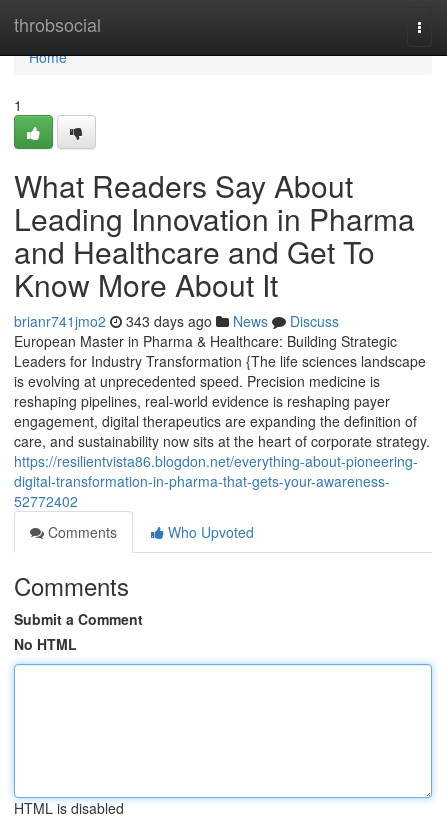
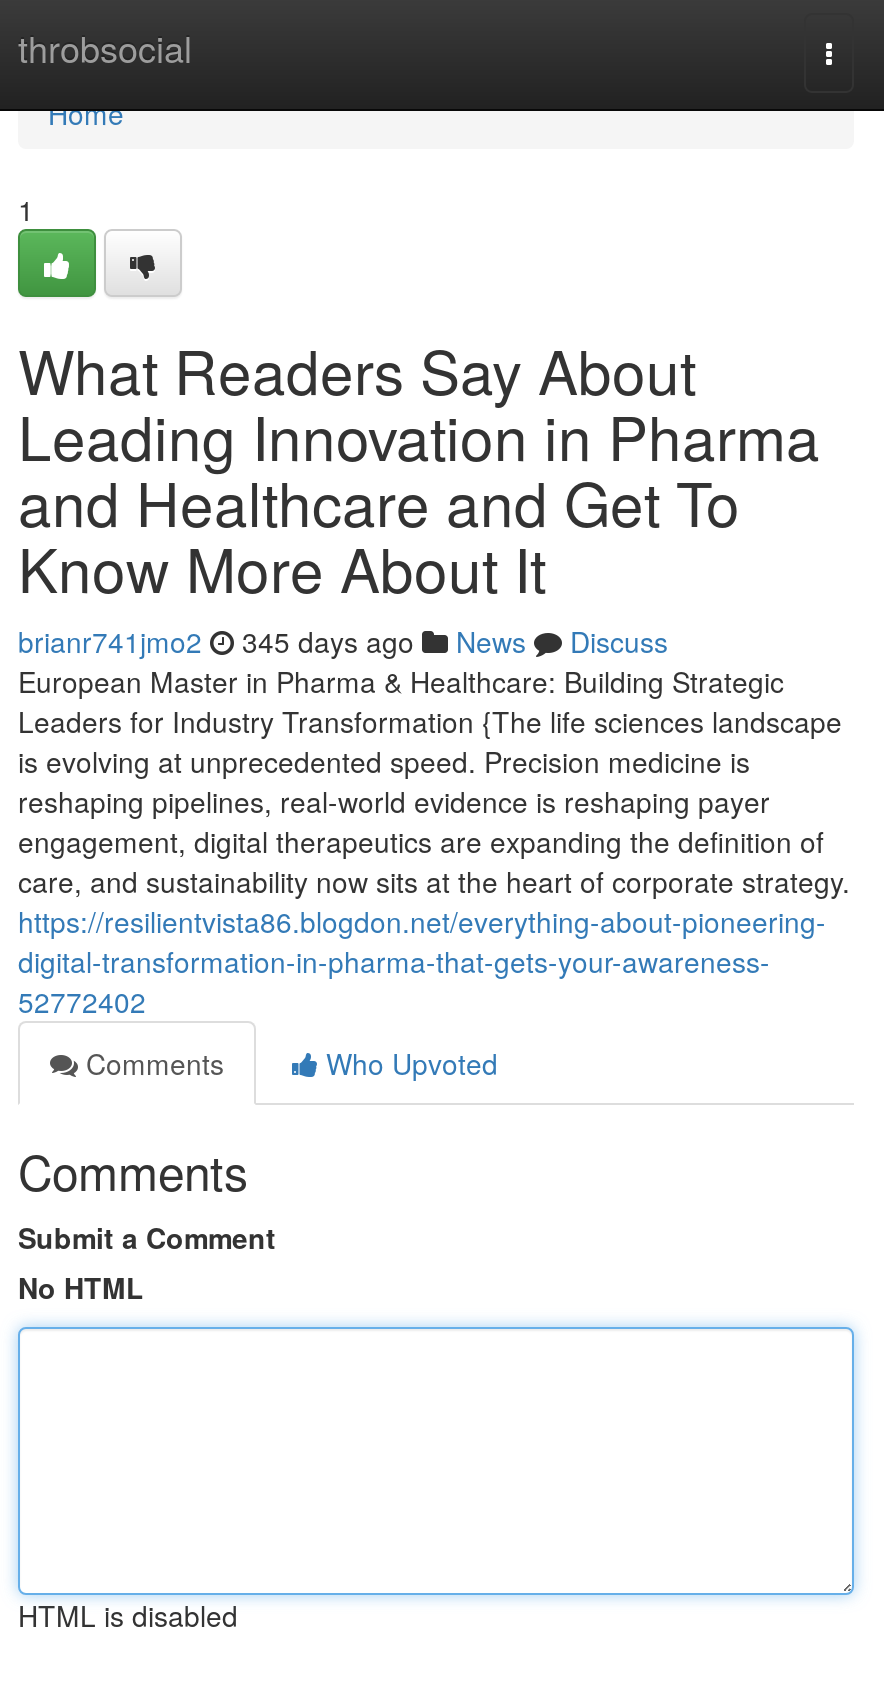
- brianr741jmo2 343 days ago News Discuss
+ brianr741jmo2 345 days ago News Discuss
